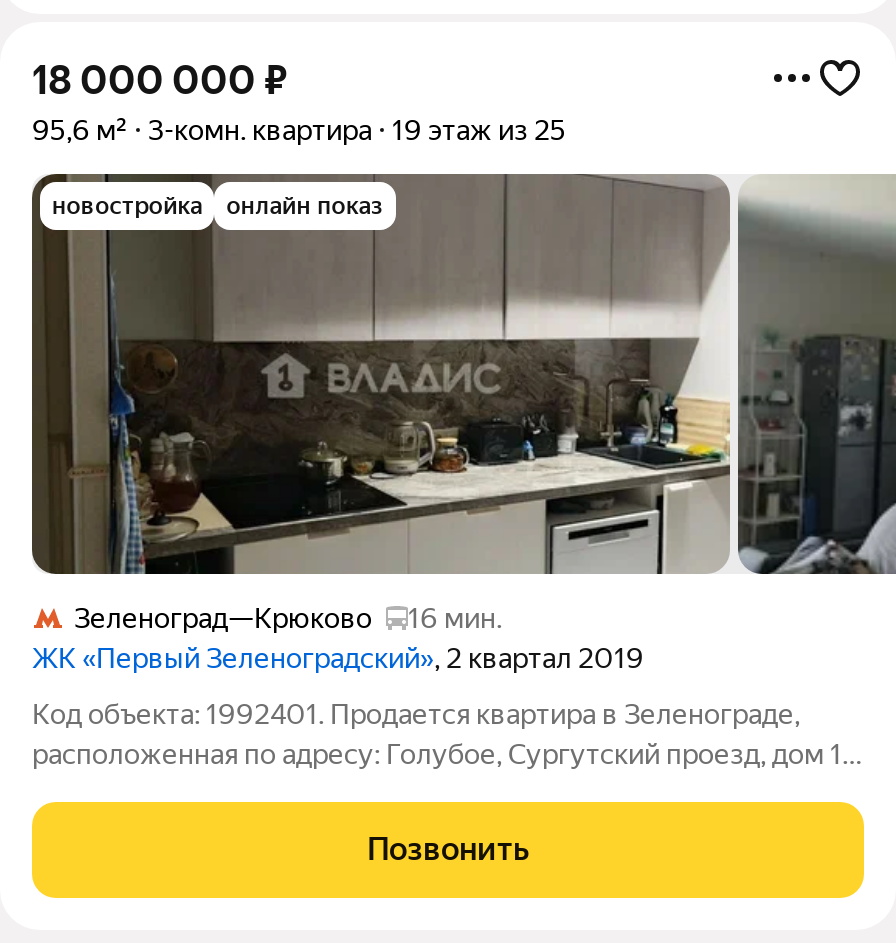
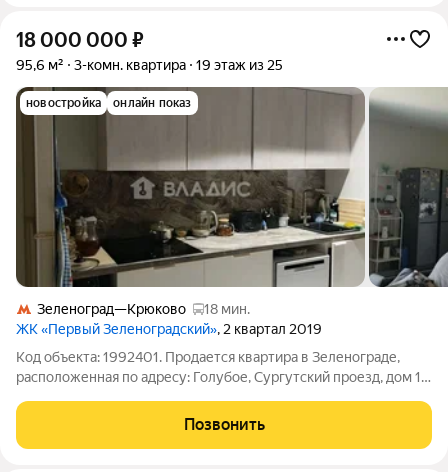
- Зеленоград—Крюково 16 мин.
+ Зеленоград—Крюково 18 мин.
